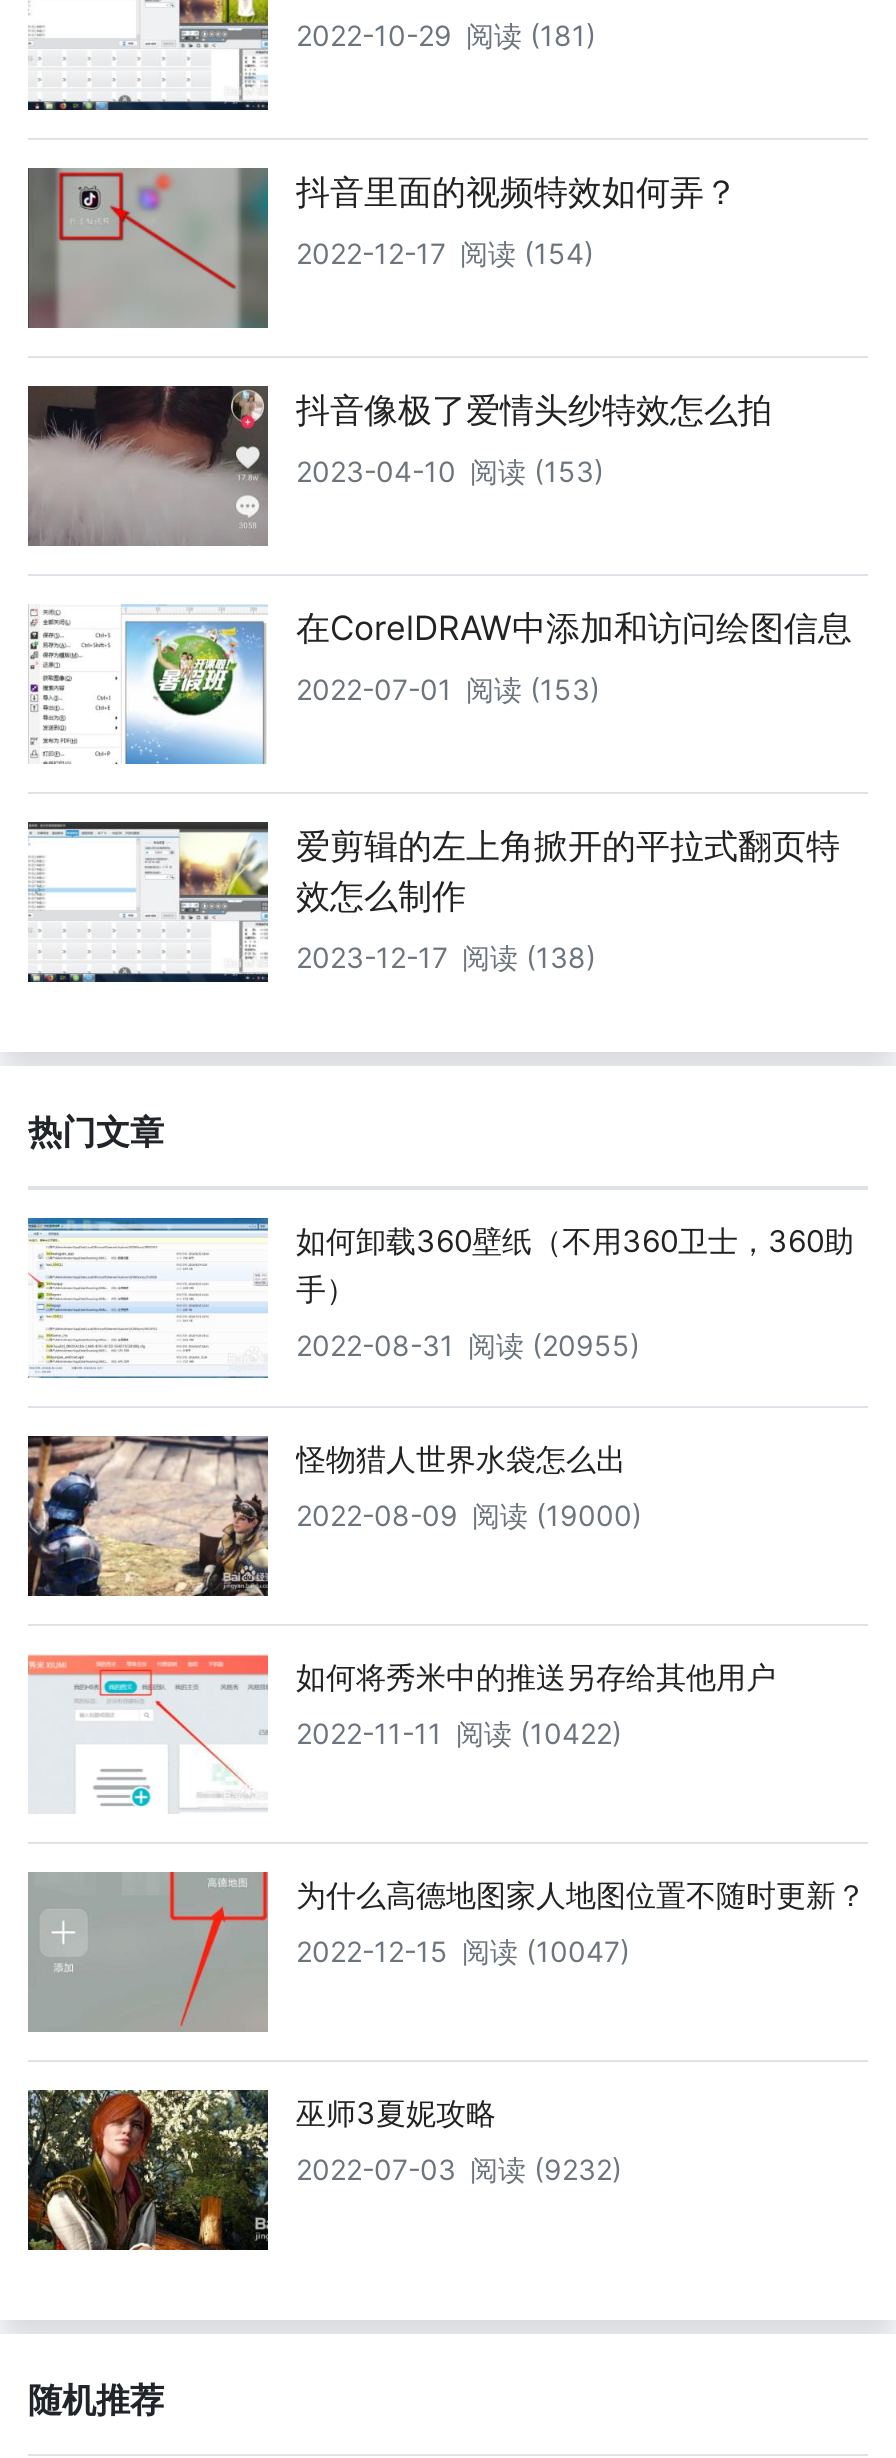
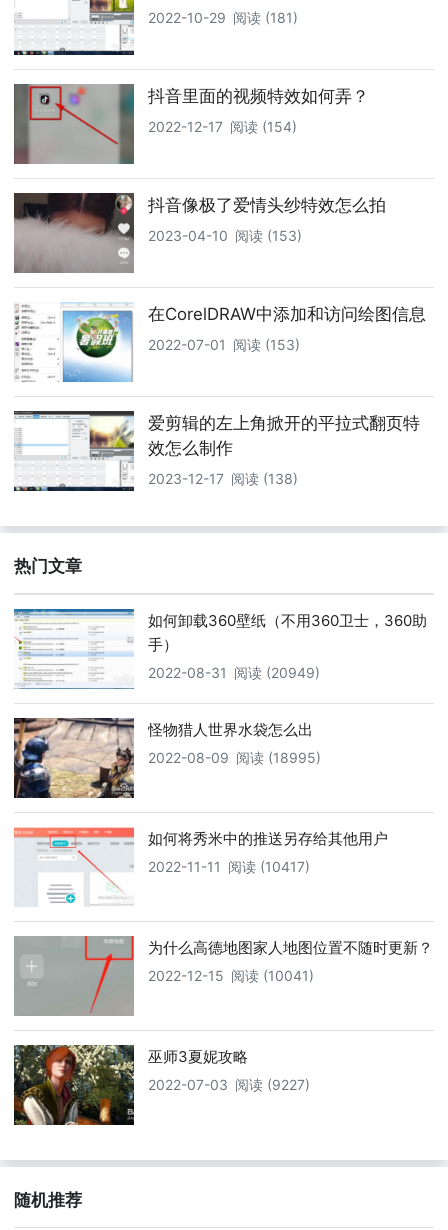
- 2022-08-31 阅读 (20955)
+ 2022-08-31 阅读 (20949)

- 2022-08-09 阅读 (19000)
+ 2022-08-09 阅读 (18995)

- 2022-11-11 阅读 (10422)
+ 2022-11-11 阅读 (10417)

- 2022-12-15 阅读 (10047)
+ 2022-12-15 阅读 (10041)

- 2022-07-03 阅读 (9232)
+ 2022-07-03 阅读 (9227)
